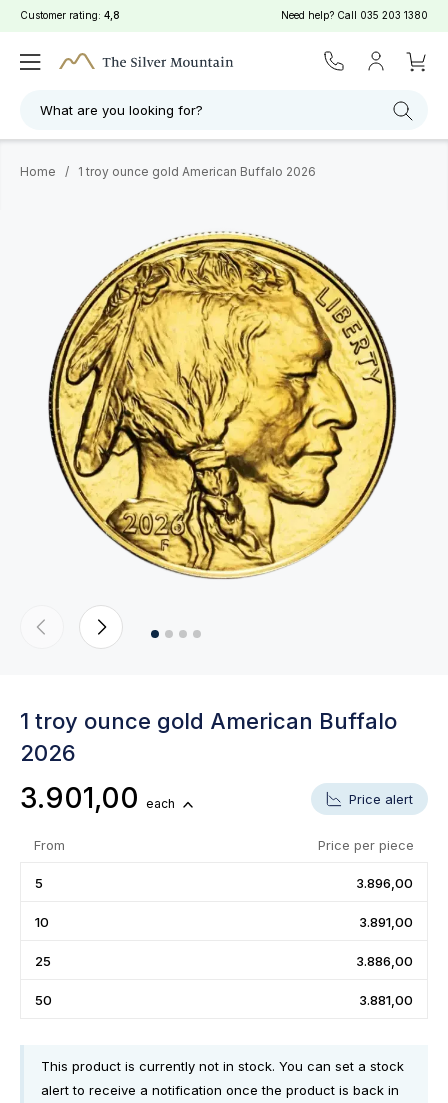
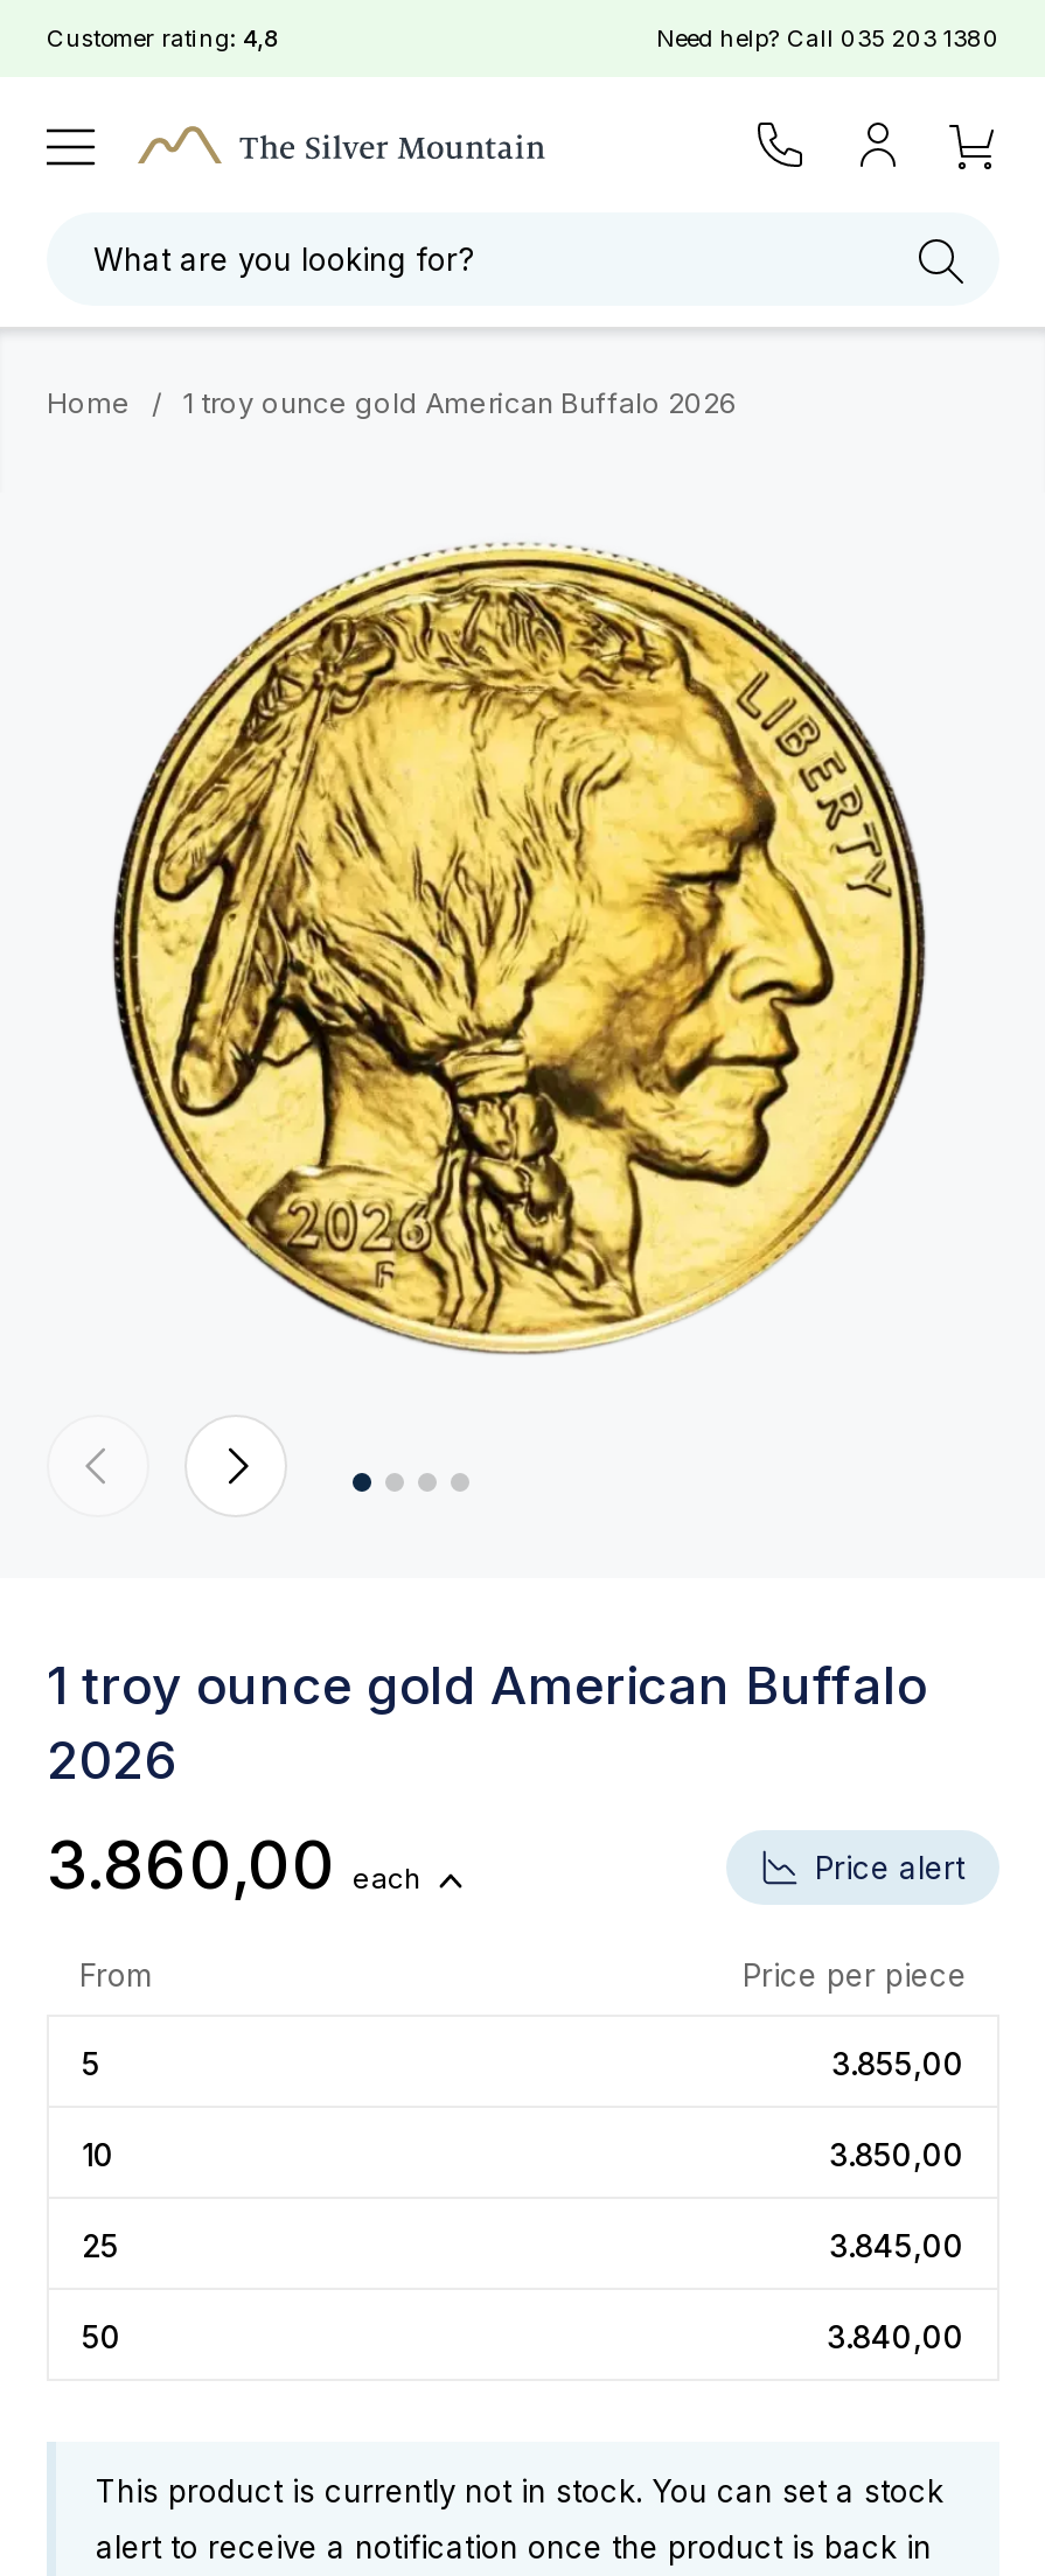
- 3.901,00 each
+ 3.860,00 each

- 3.896,00
+ 3.855,00

- 3.891,00
+ 3.850,00

- 3.886,00
+ 3.845,00

- 3.881,00
+ 3.840,00
